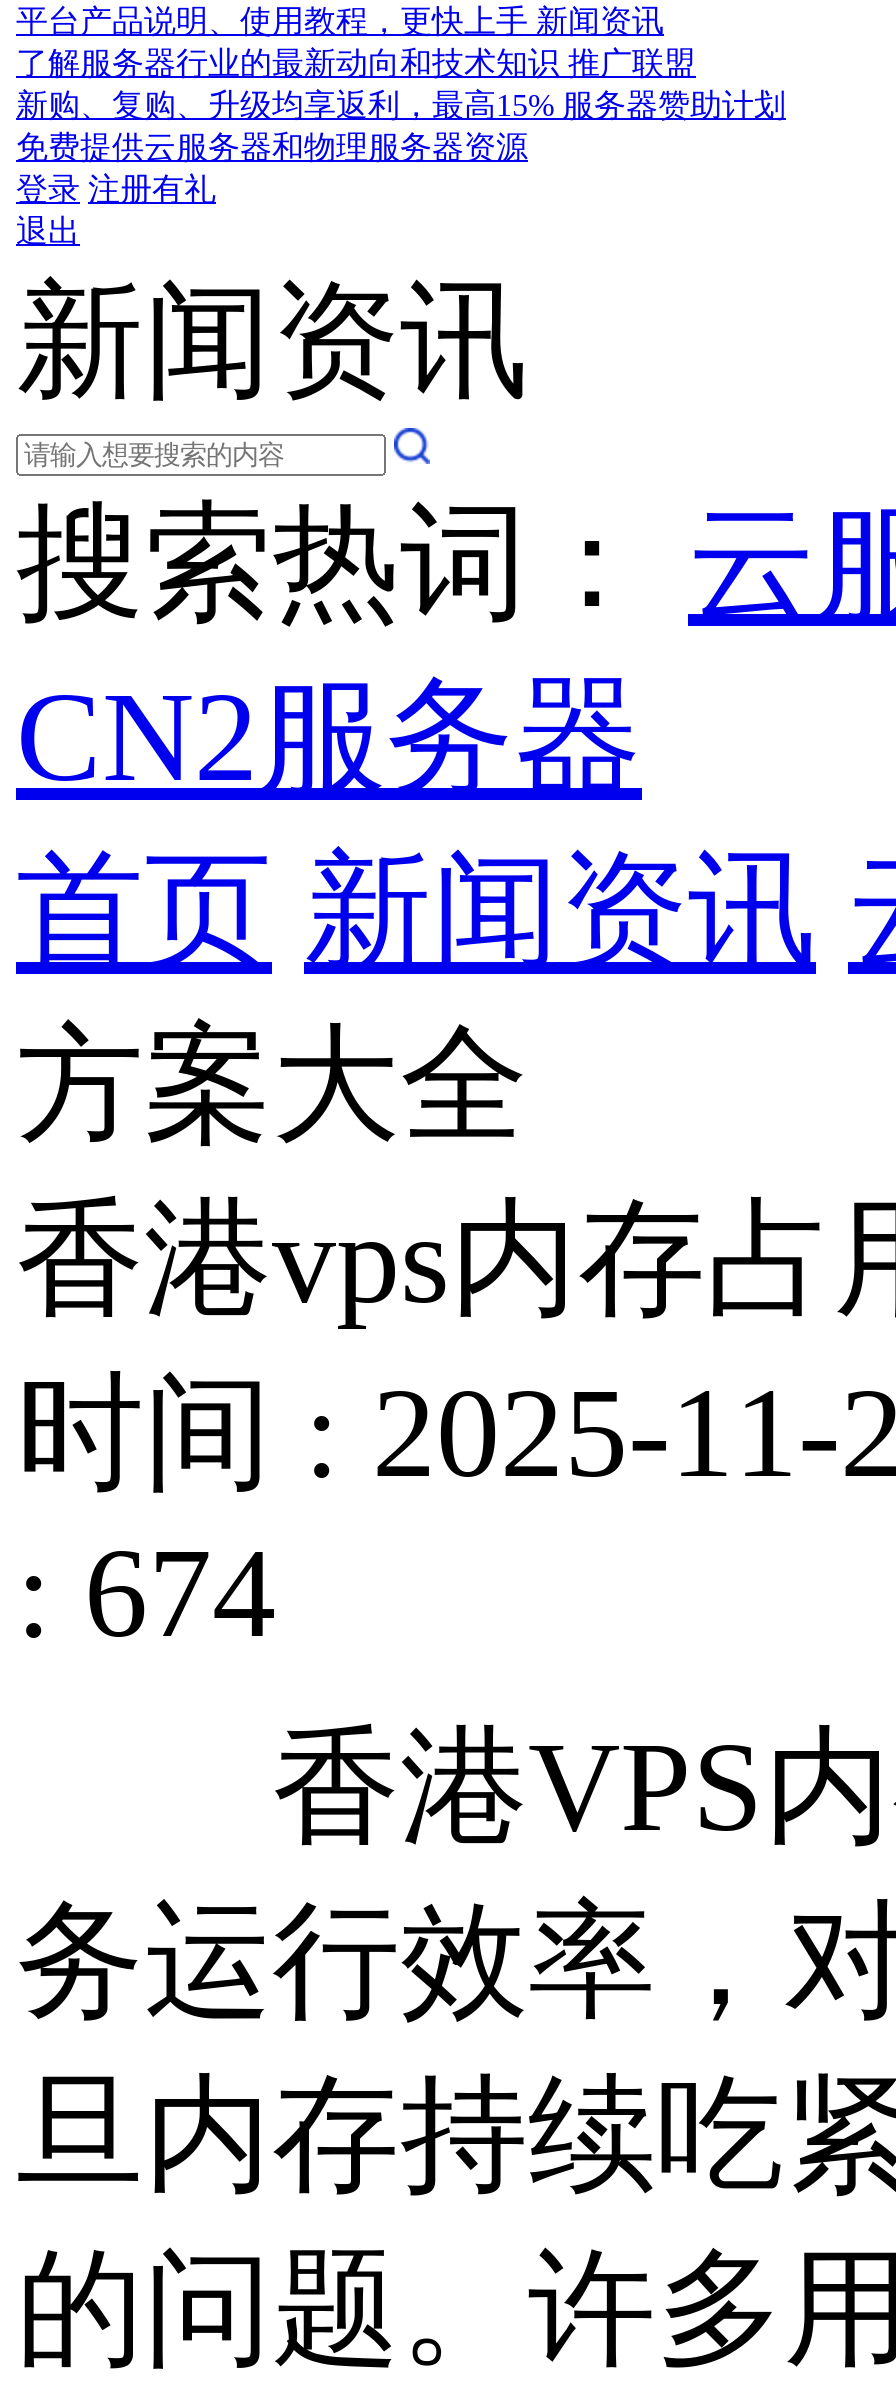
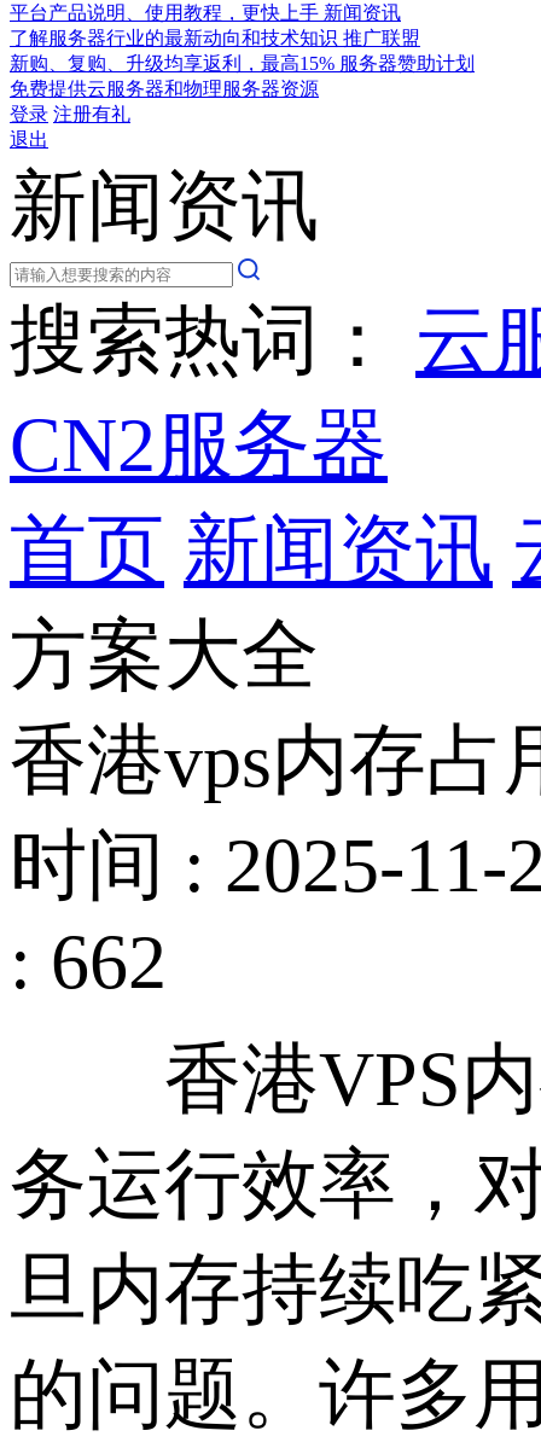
- : 674
+ : 662
